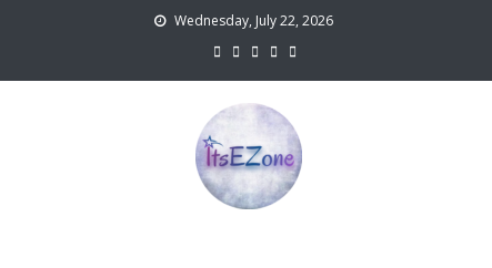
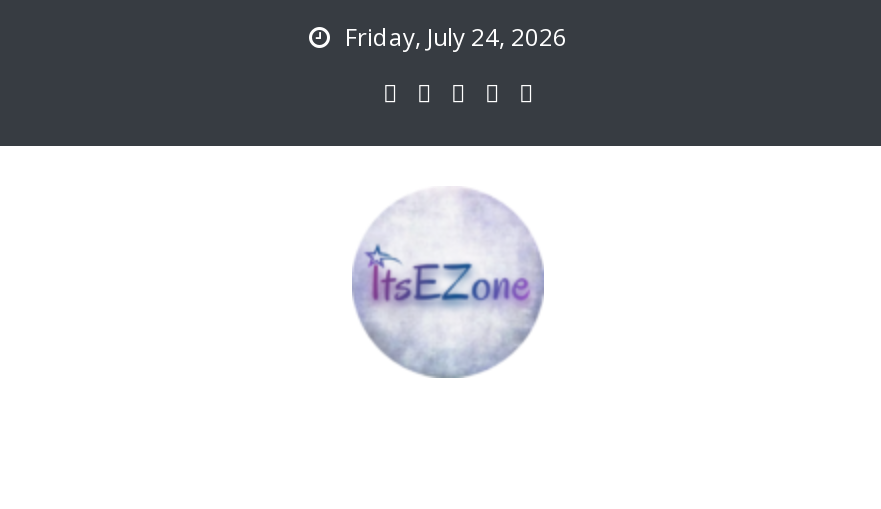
- Wednesday, July 22, 2026
+ Friday, July 24, 2026
